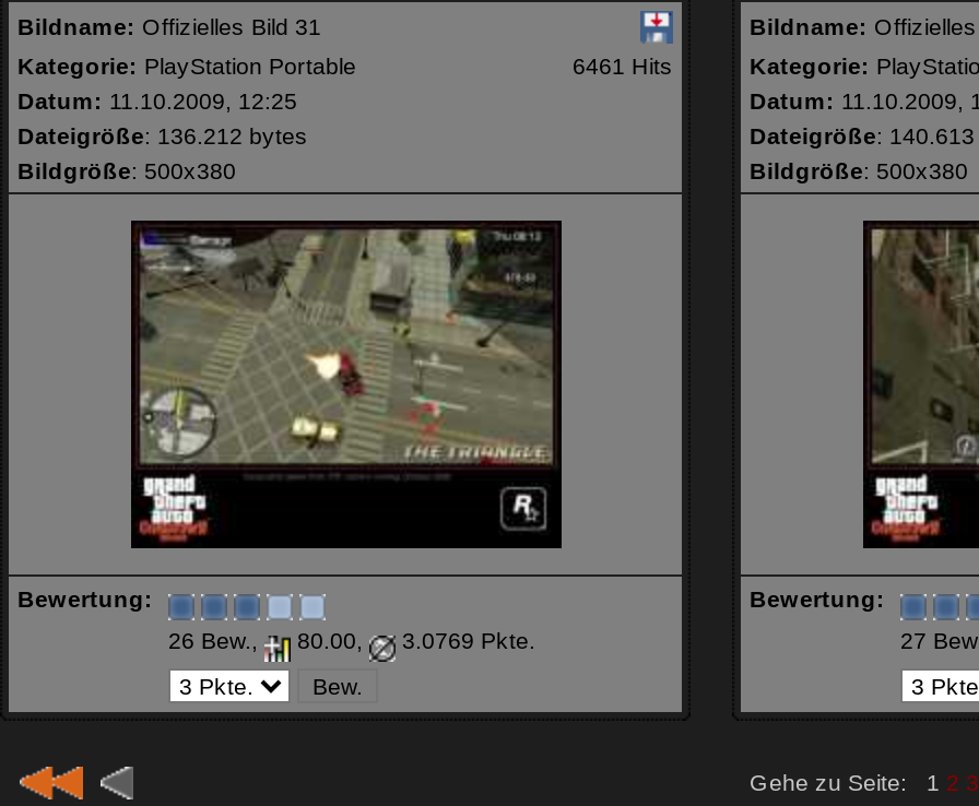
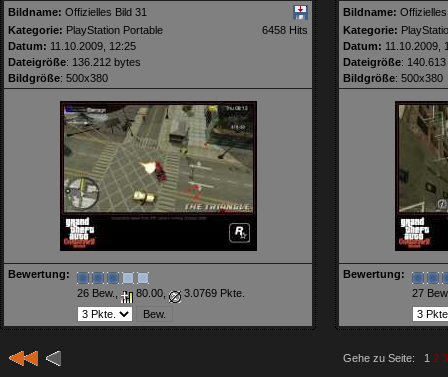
- 6461 Hits
+ 6458 Hits
